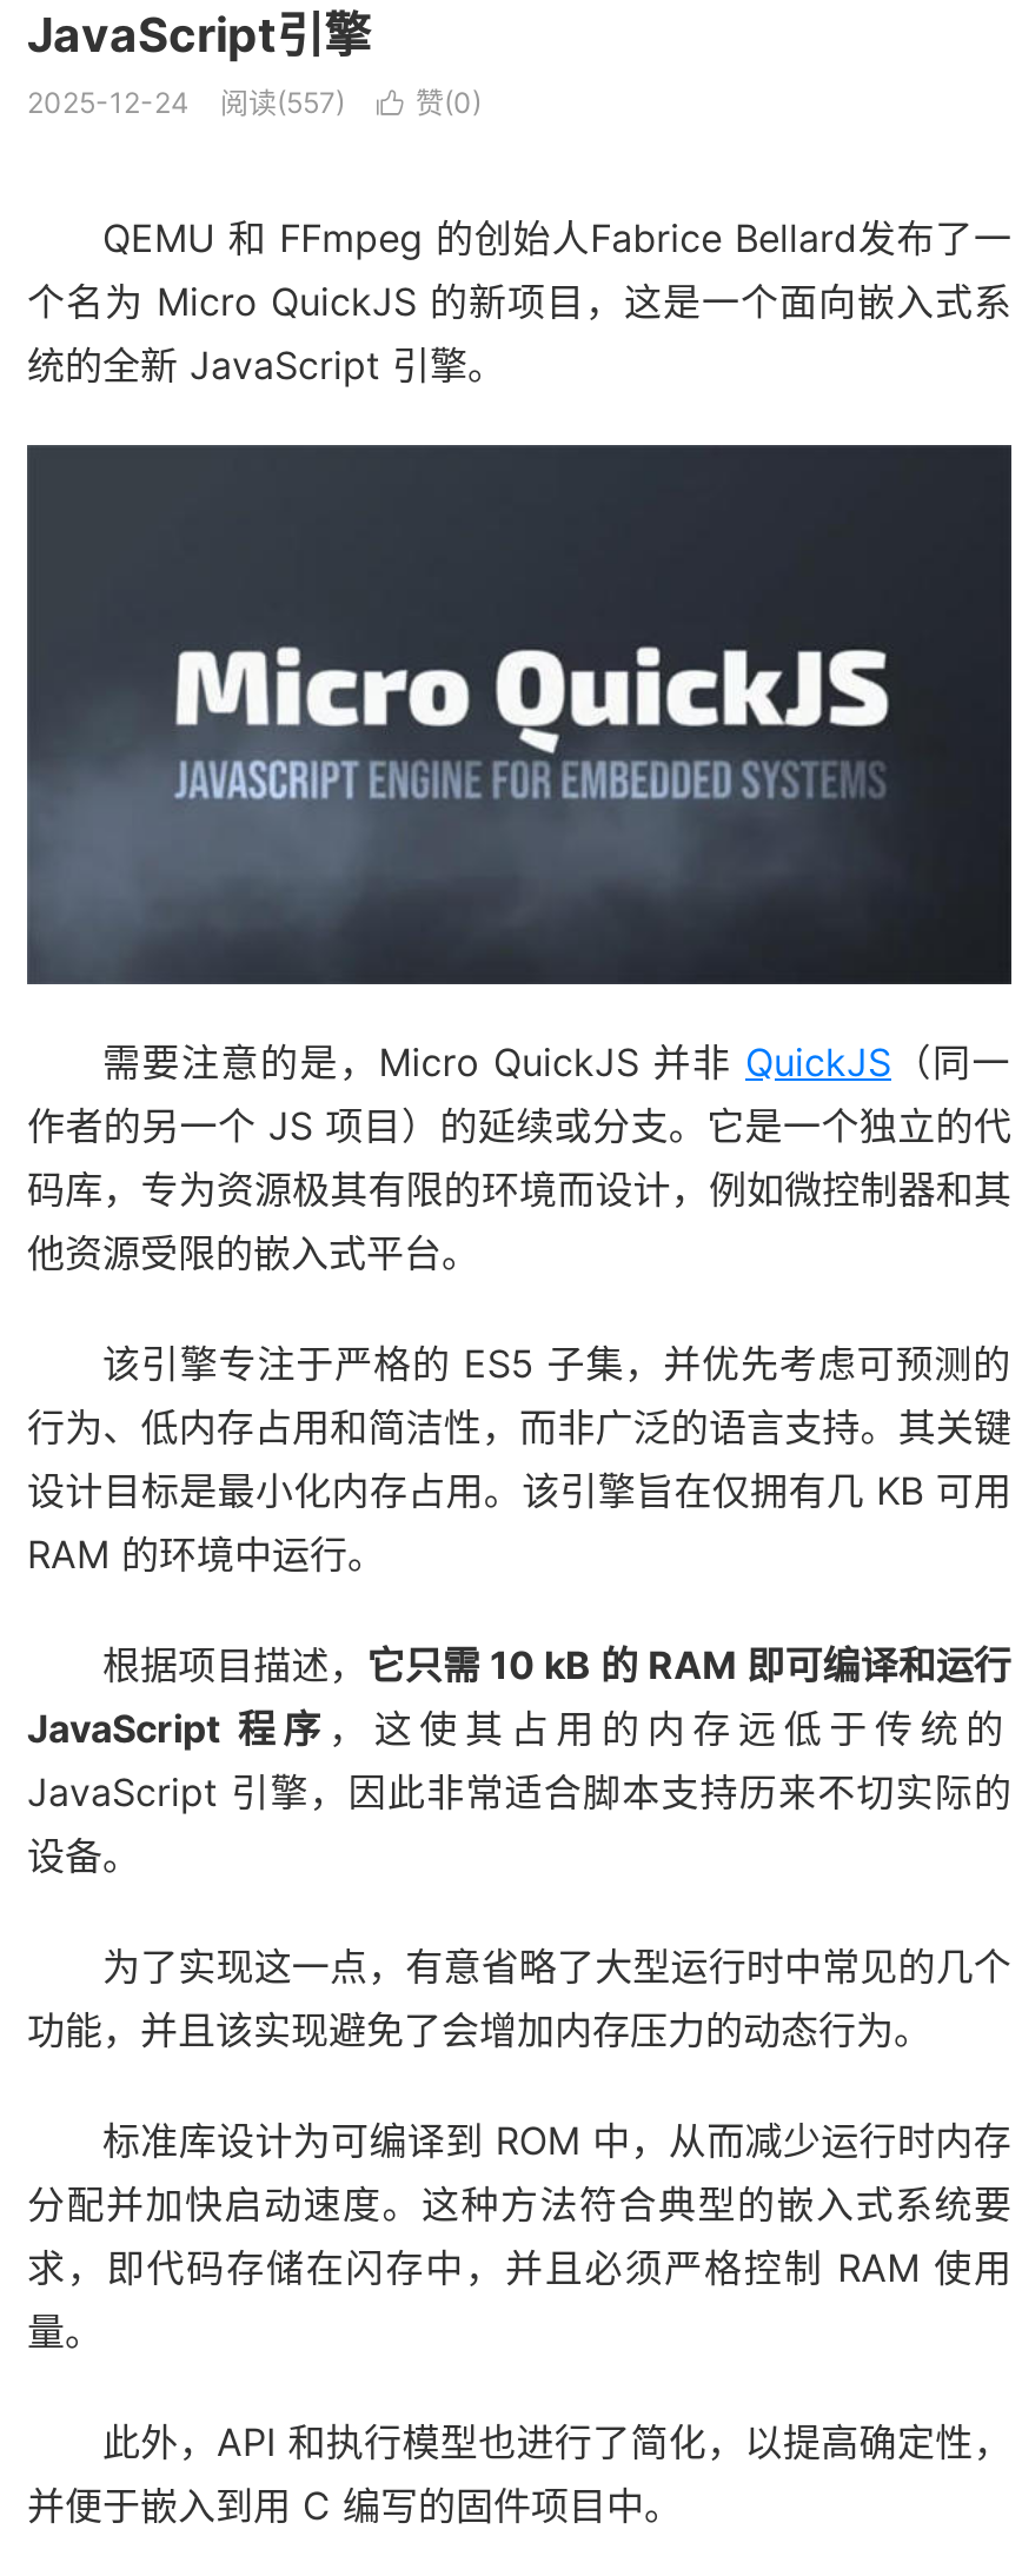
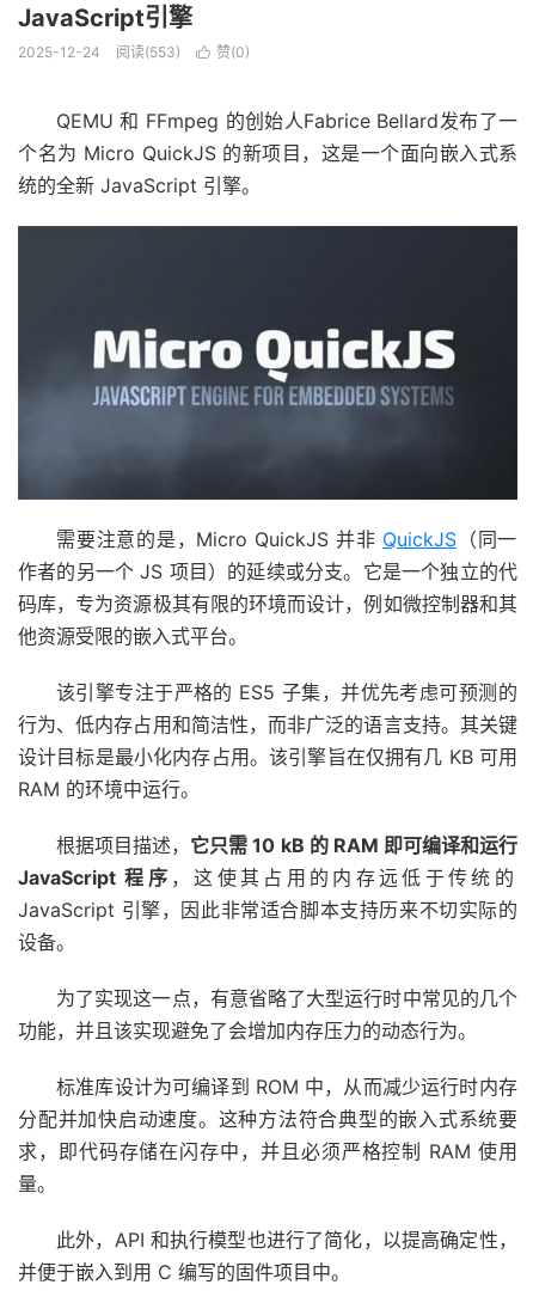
- 阅读(557)
+ 阅读(553)
